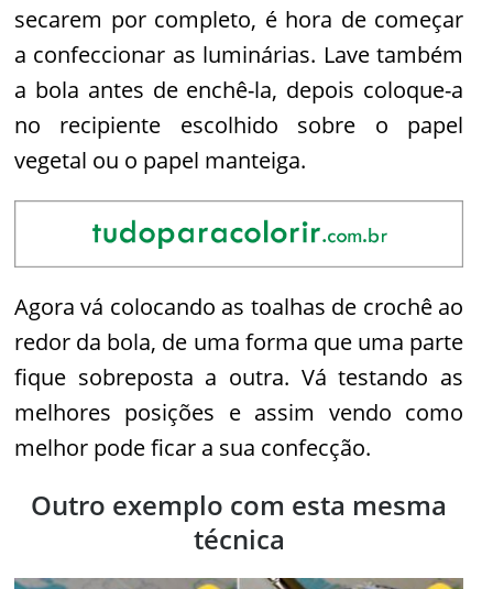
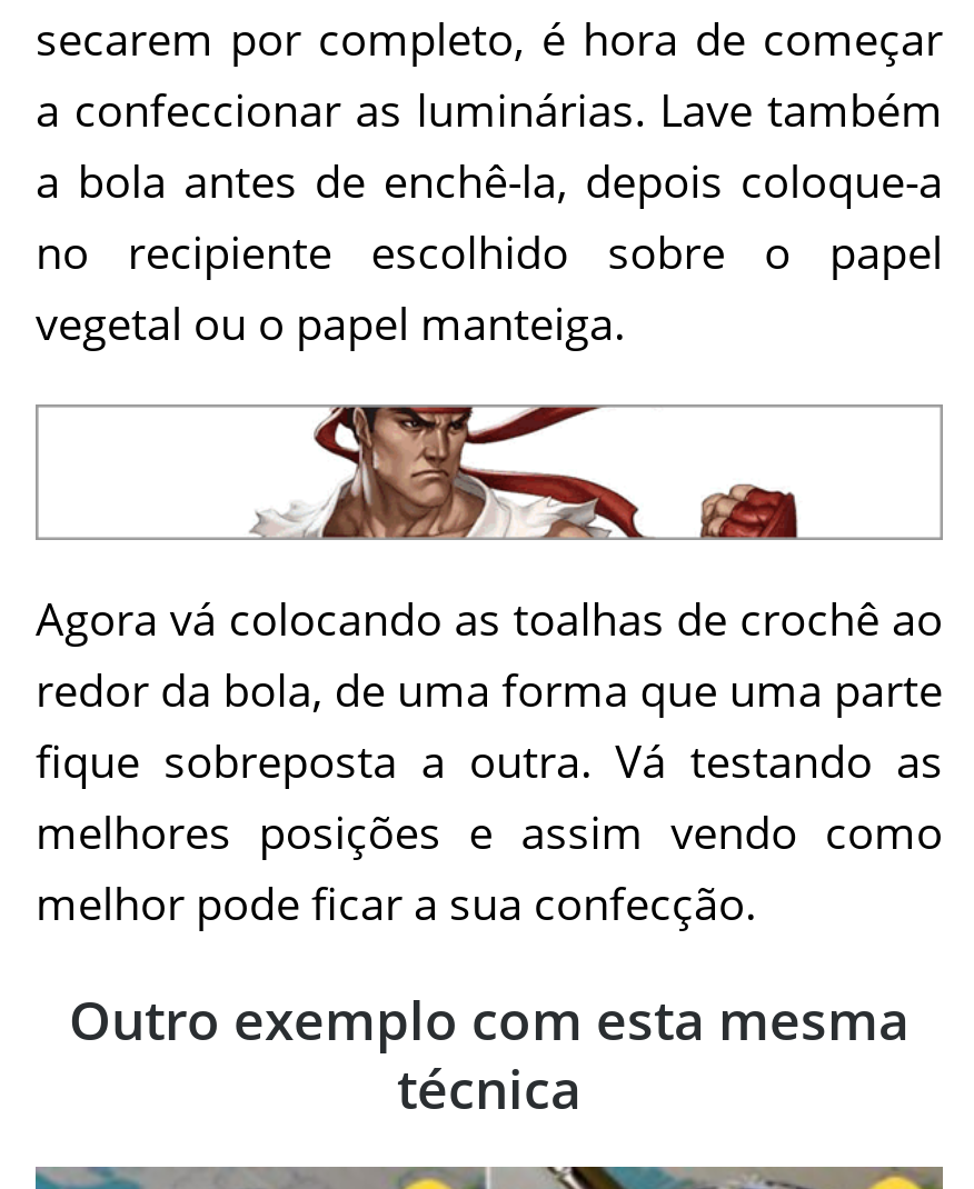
- [image]
+ [image]
